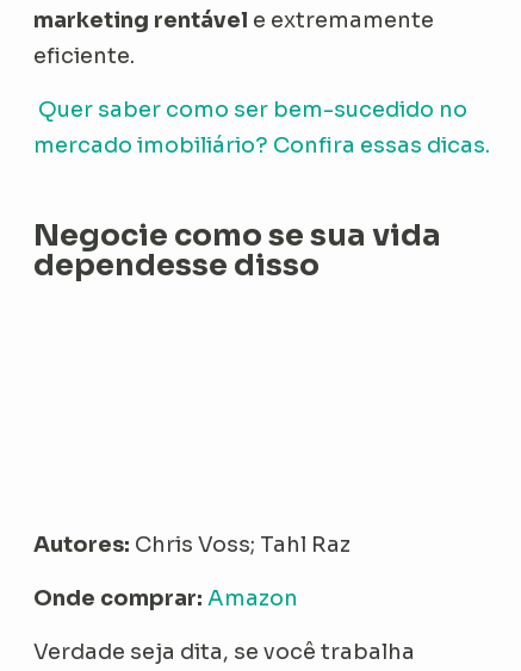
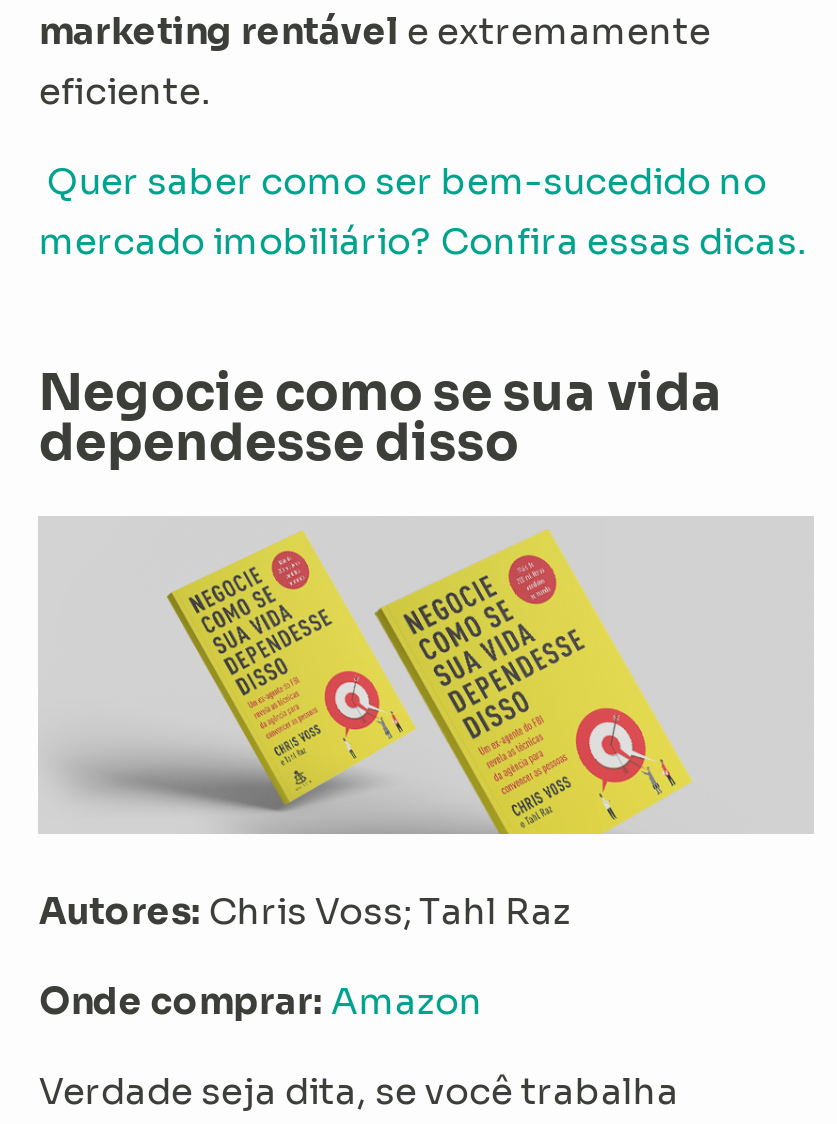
+ [image]
